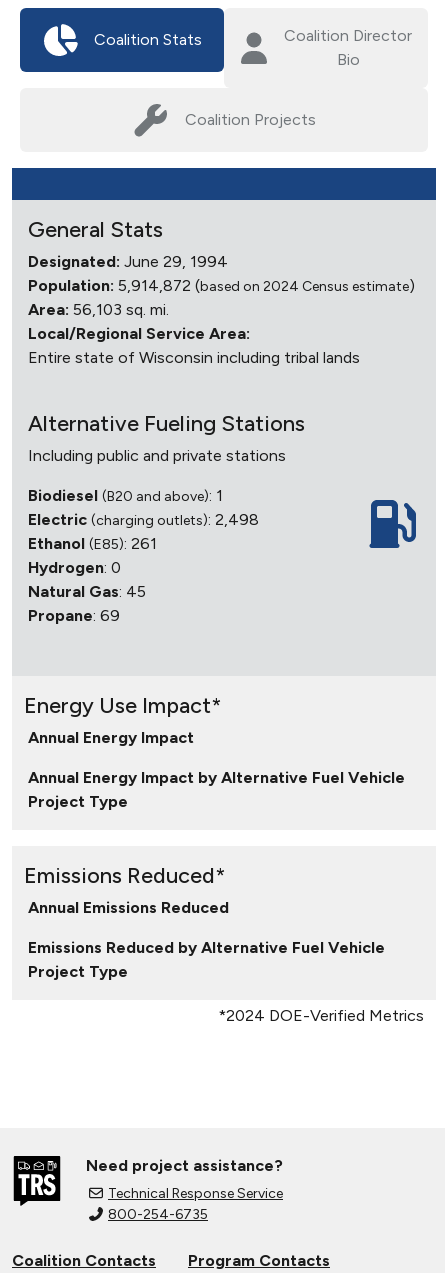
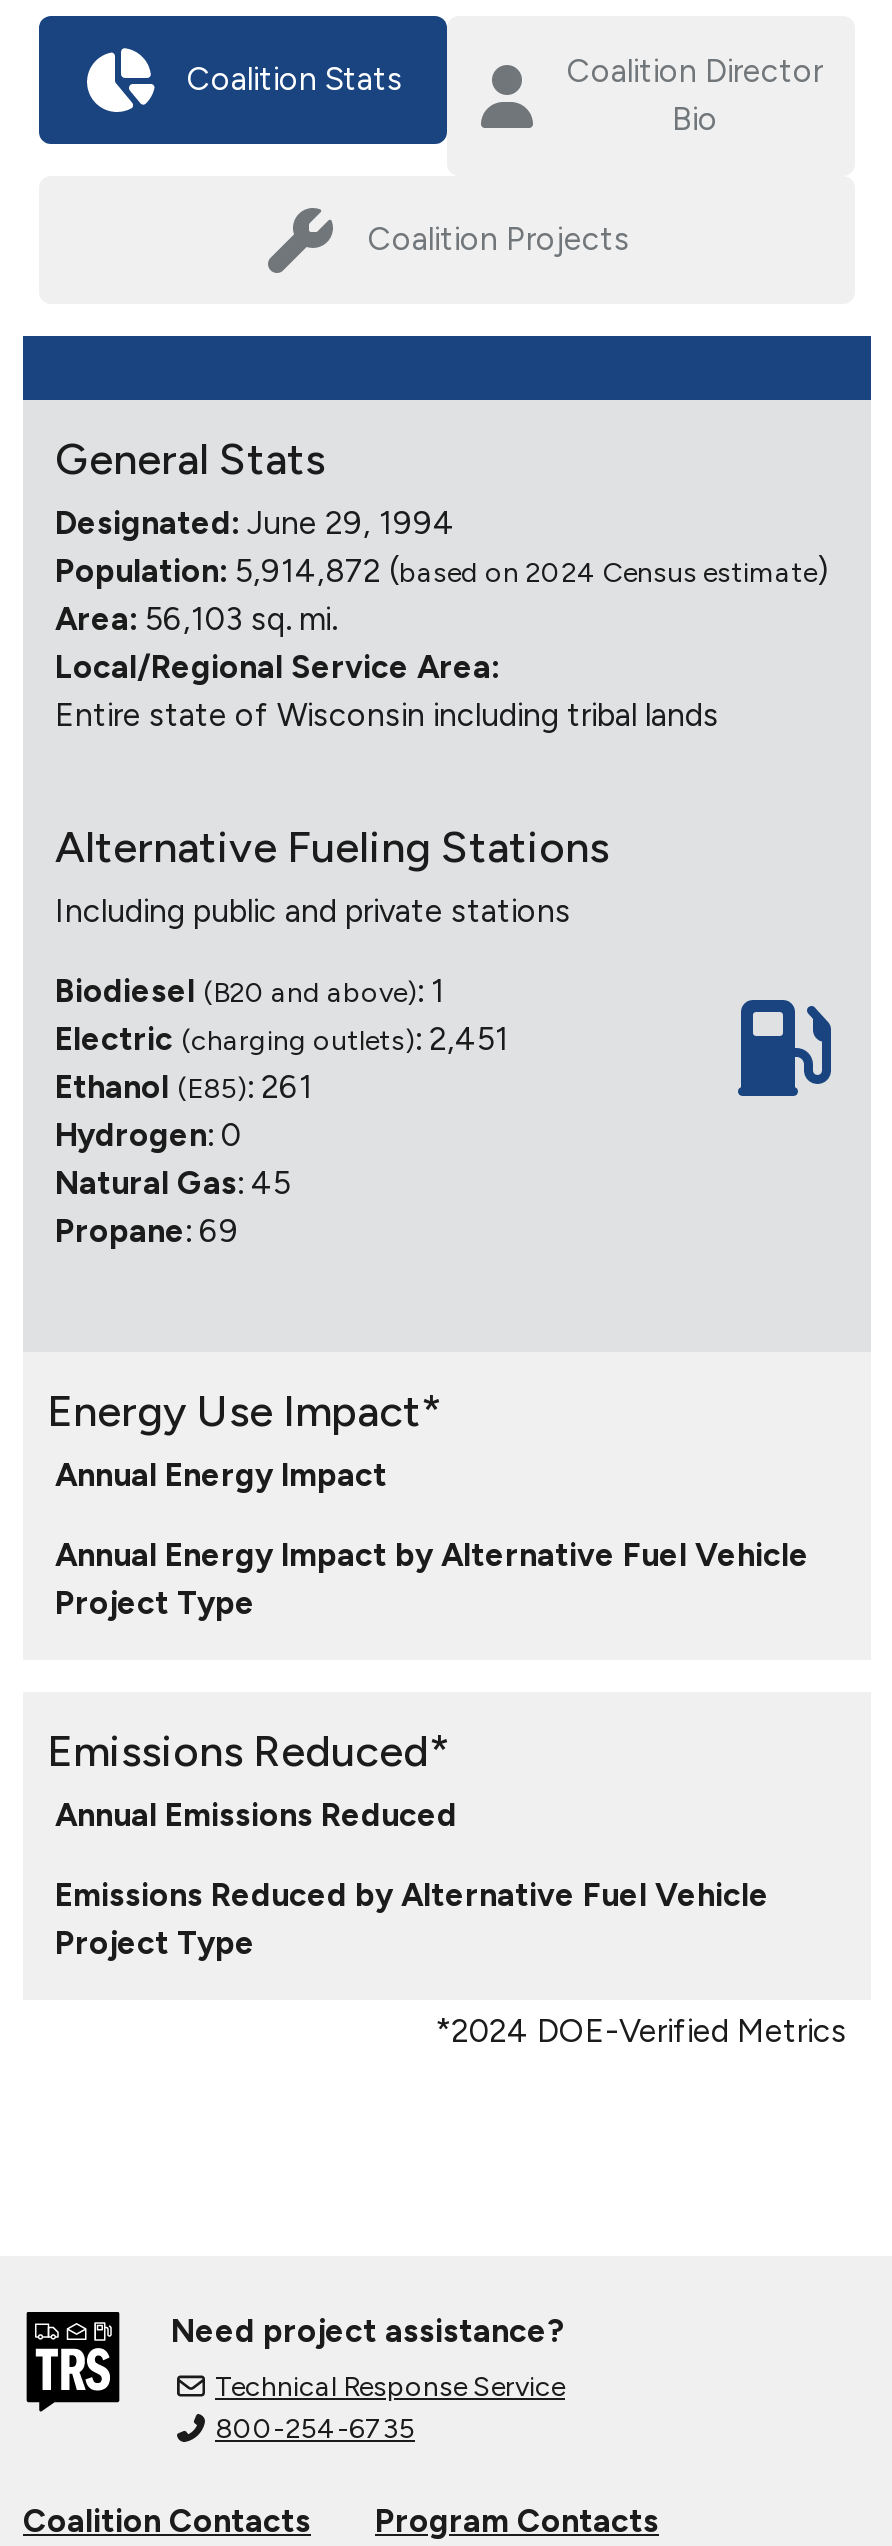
- Electric (charging outlets): 2,498
+ Electric (charging outlets): 2,451
